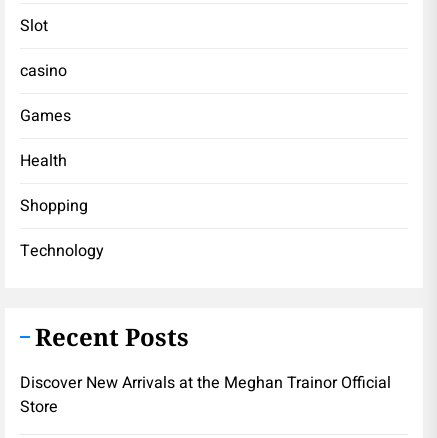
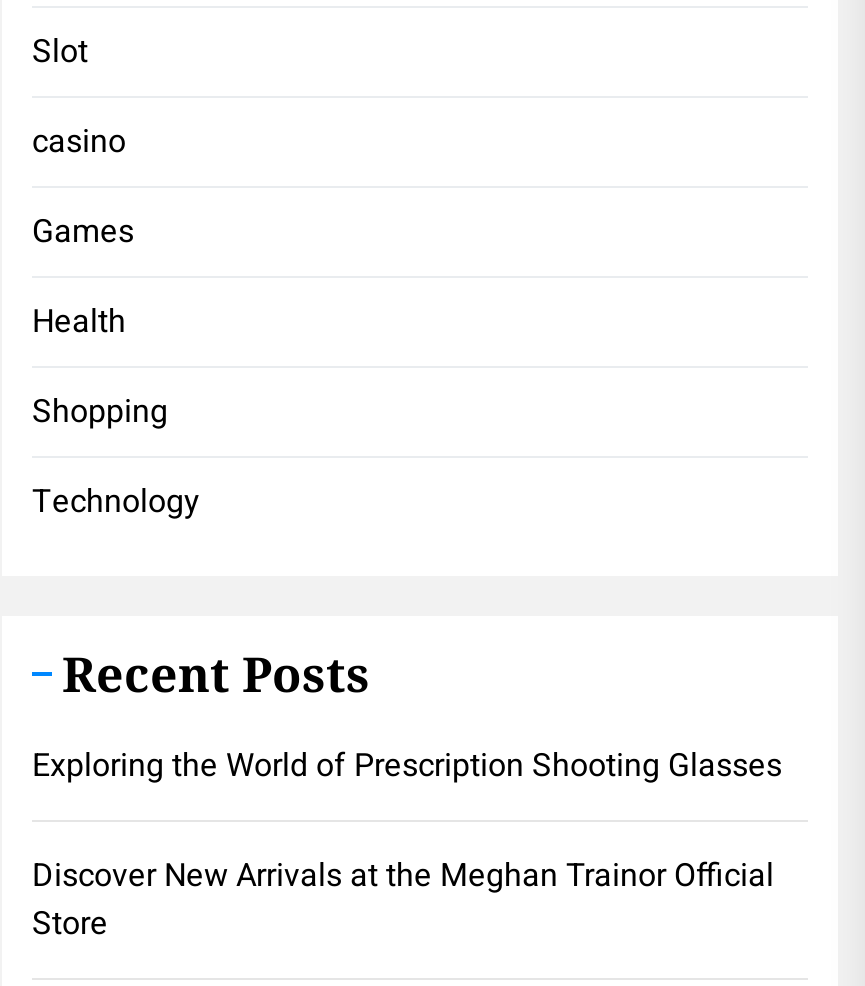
+ Exploring the World of Prescription Shooting Glasses
